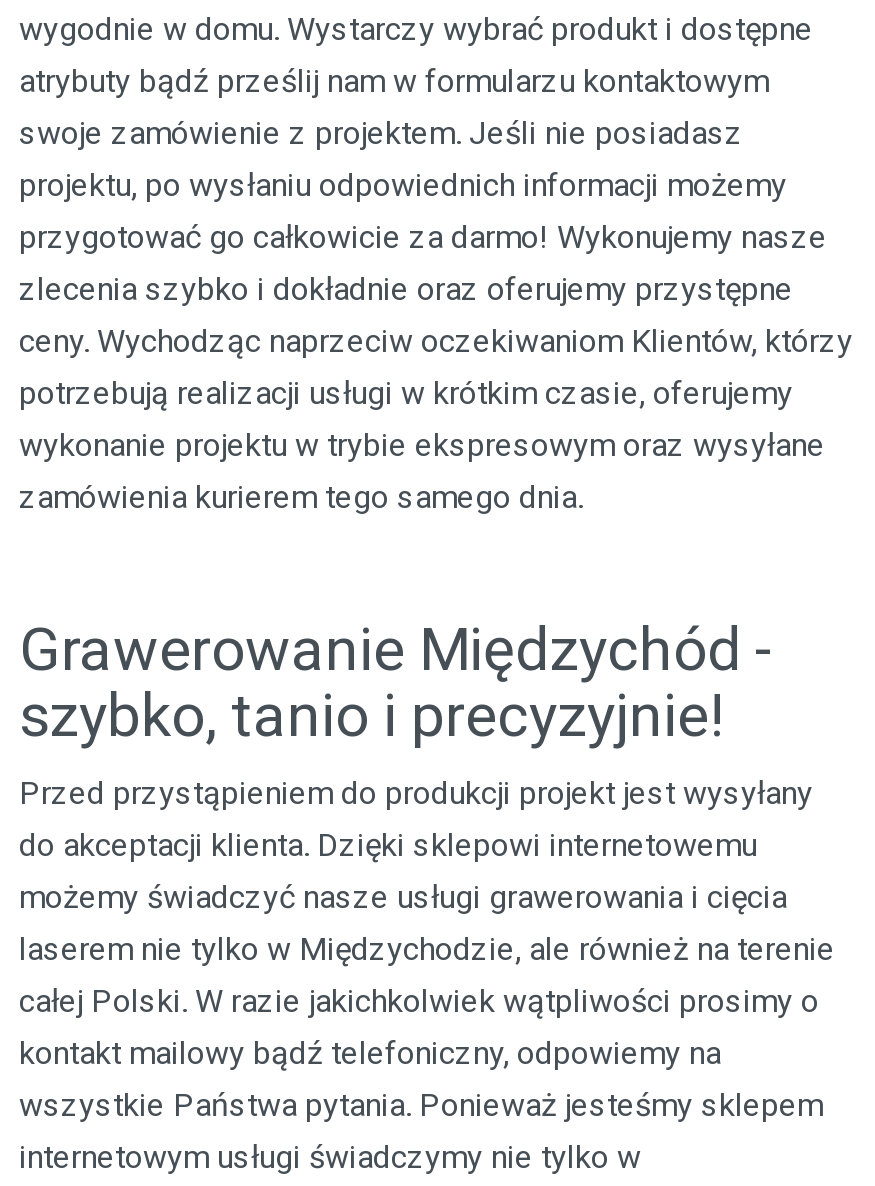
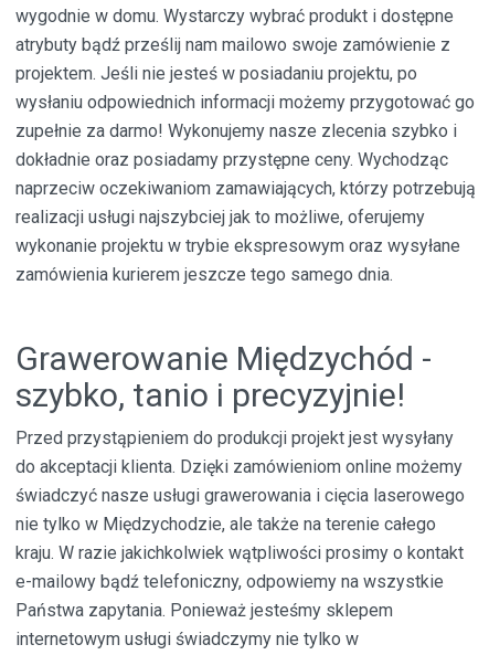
- atrybuty bądź prześlij nam w formularzu kontaktowym
- swoje zamówienie z projektem. Jeśli nie posiadasz
- projektu, po wysłaniu odpowiednich informacji możemy
- przygotować go całkowicie za darmo! Wykonujemy nasze
- zlecenia szybko i dokładnie oraz oferujemy przystępne
- ceny. Wychodząc naprzeciw oczekiwaniom Klientów, którzy
- potrzebują realizacji usługi w krótkim czasie, oferujemy
+ atrybuty bądź prześlij nam mailowo swoje zamówienie z
+ projektem. Jeśli nie jesteś w posiadaniu projektu, po
+ wysłaniu odpowiednich informacji możemy przygotować go
+ zupełnie za darmo! Wykonujemy nasze zlecenia szybko i
+ dokładnie oraz posiadamy przystępne ceny. Wychodząc
+ naprzeciw oczekiwaniom zamawiających, którzy potrzebują
+ realizacji usługi najszybciej jak to możliwe, oferujemy

- zamówienia kurierem tego samego dnia.
+ zamówienia kurierem jeszcze tego samego dnia.

- do akceptacji klienta. Dzięki sklepowi internetowemu
- możemy świadczyć nasze usługi grawerowania i cięcia
- laserem nie tylko w Międzychodzie, ale również na terenie
- całej Polski. W razie jakichkolwiek wątpliwości prosimy o
- kontakt mailowy bądź telefoniczny, odpowiemy na
- wszystkie Państwa pytania. Ponieważ jesteśmy sklepem
+ do akceptacji klienta. Dzięki zamówieniom online możemy
+ świadczyć nasze usługi grawerowania i cięcia laserowego
+ nie tylko w Międzychodzie, ale także na terenie całego
+ kraju. W razie jakichkolwiek wątpliwości prosimy o kontakt
+ e-mailowy bądź telefoniczny, odpowiemy na wszystkie
+ Państwa zapytania. Ponieważ jesteśmy sklepem
